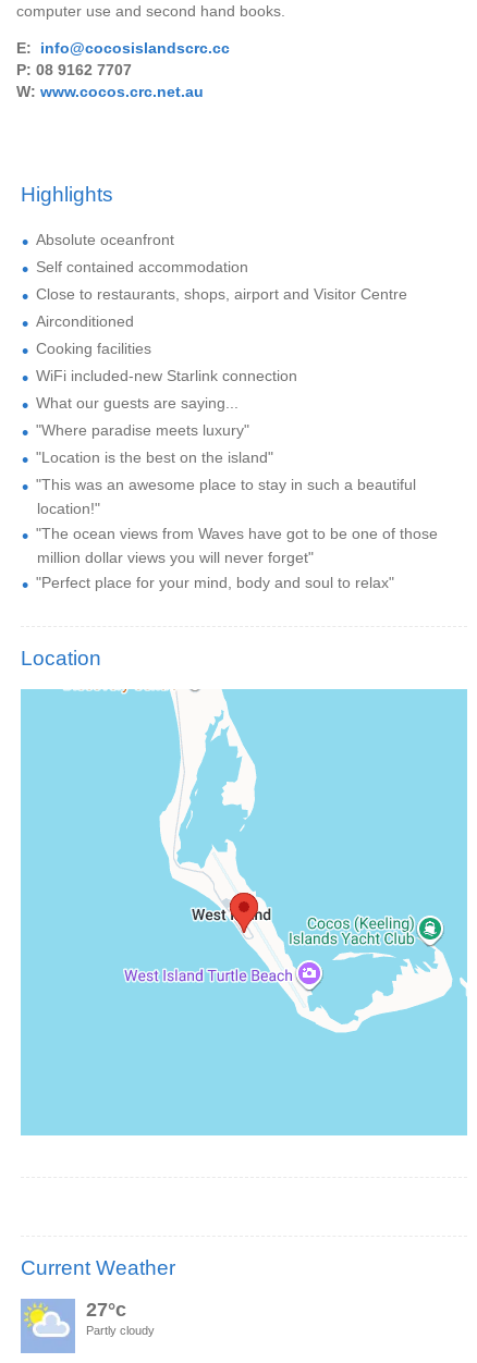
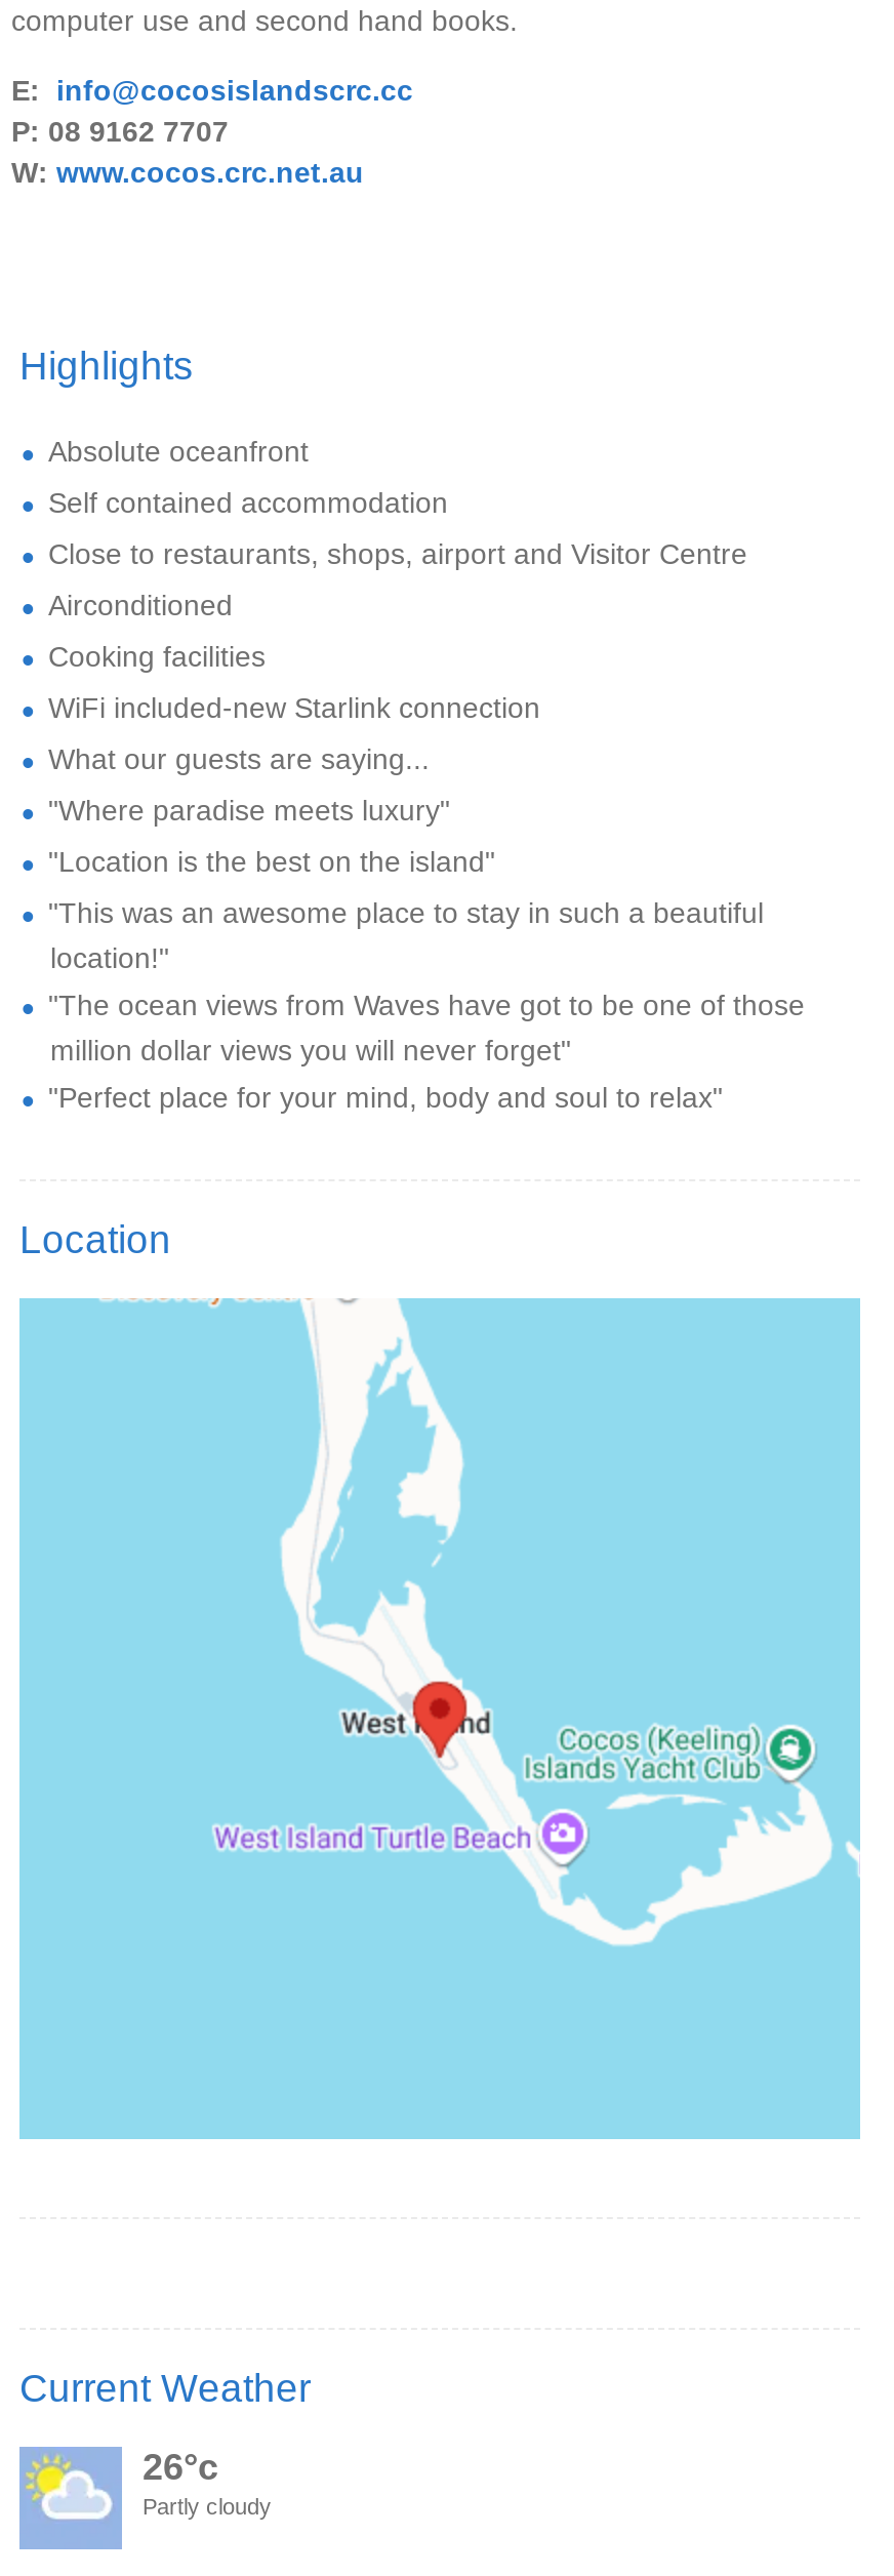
- 27°c
+ 26°c
